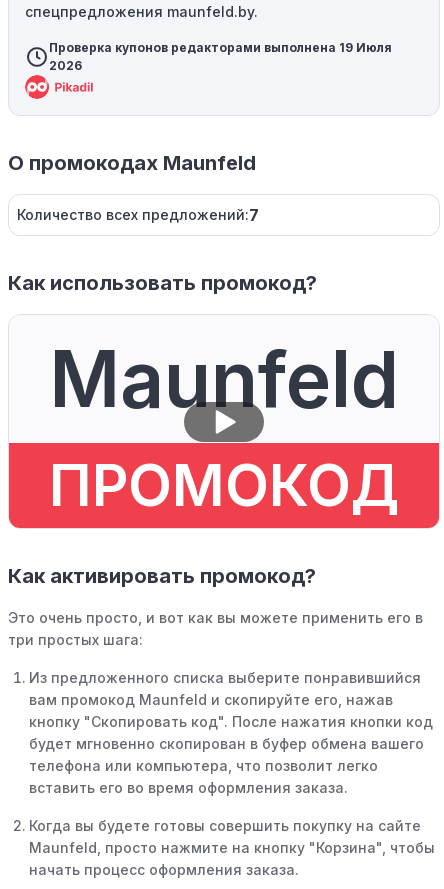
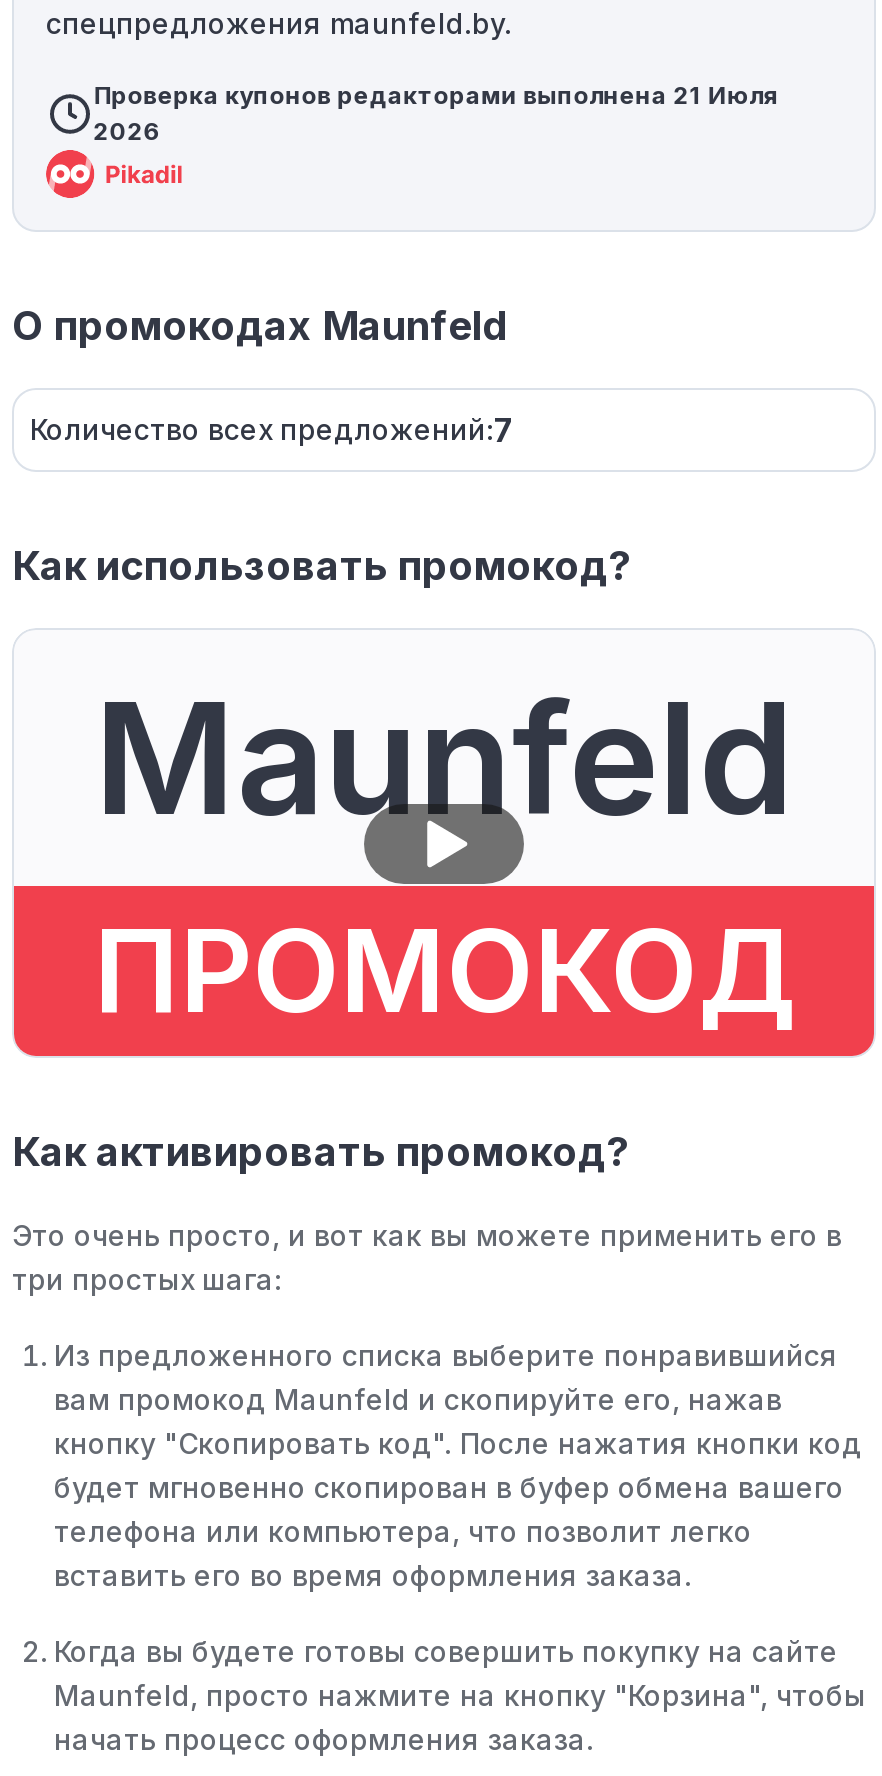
- Проверка купонов редакторами выполнена 19 Июля
+ Проверка купонов редакторами выполнена 21 Июля
